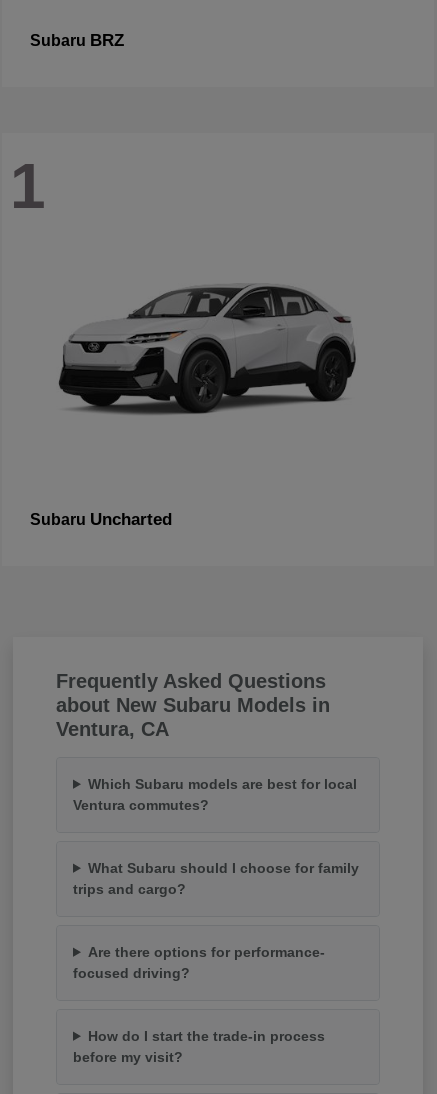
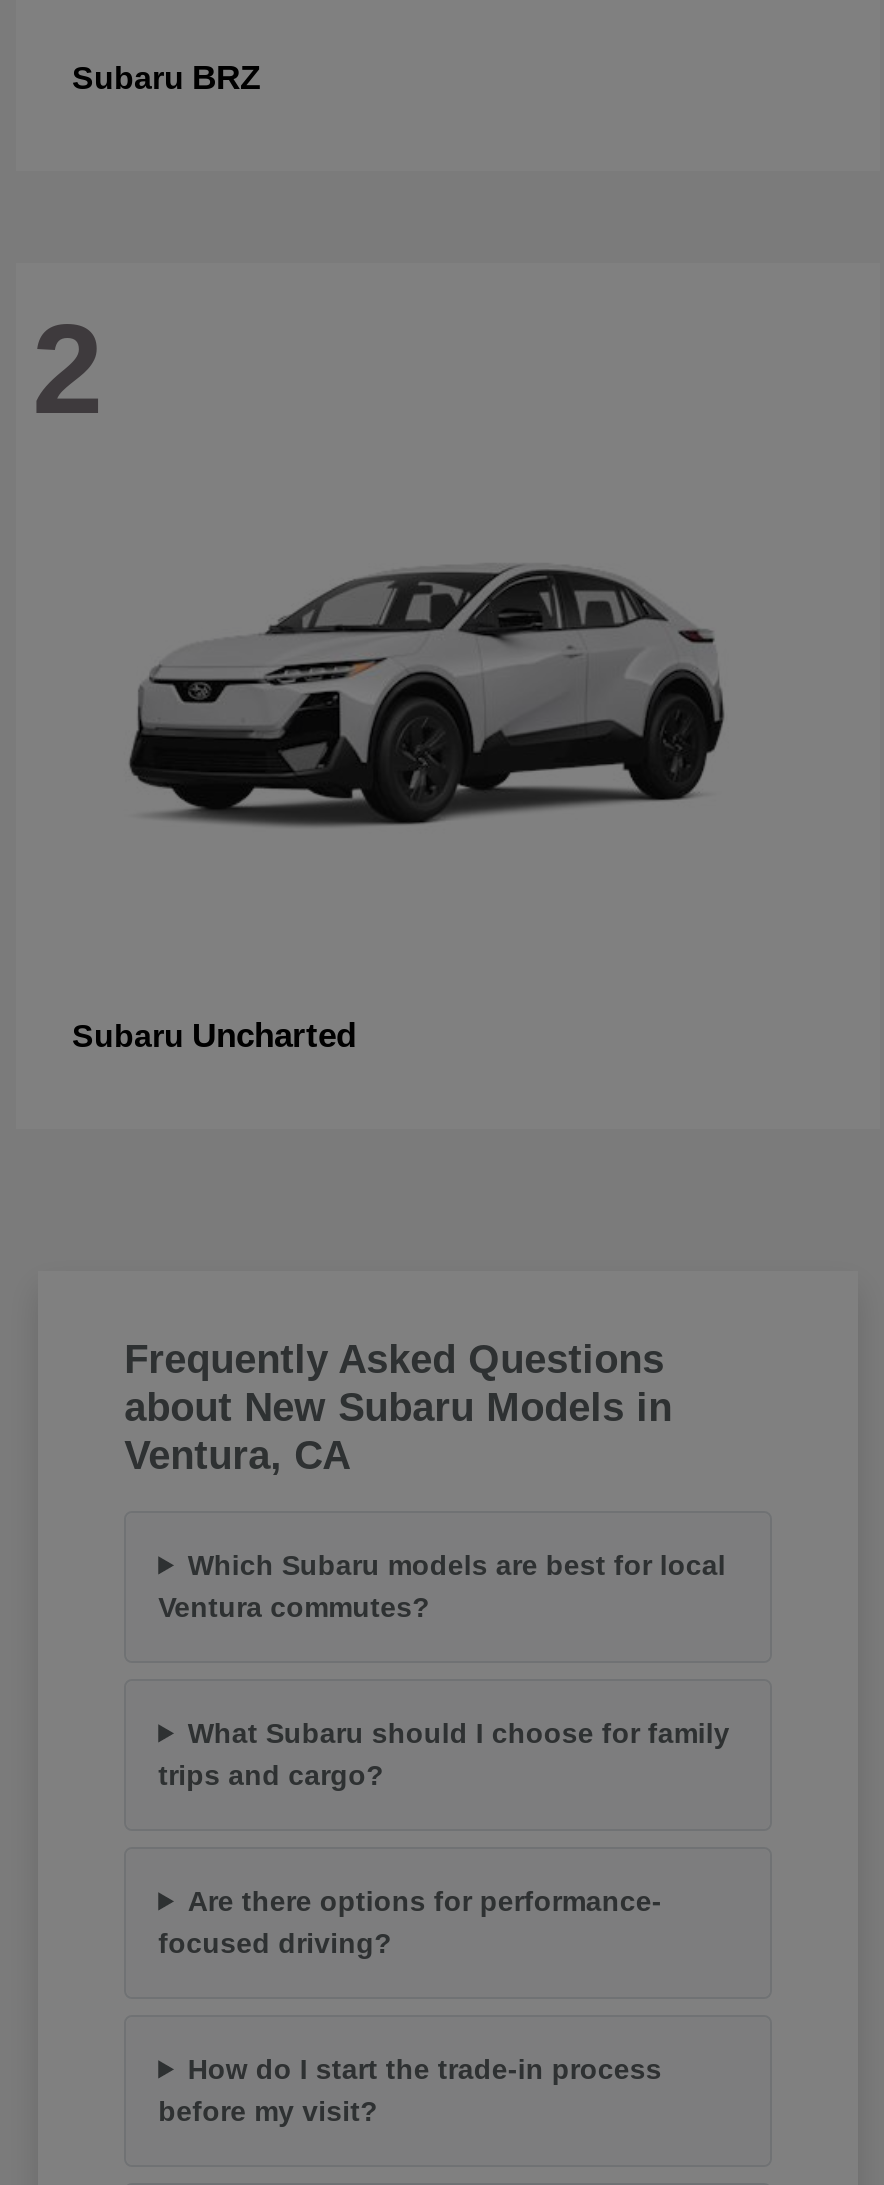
- 1
+ 2
